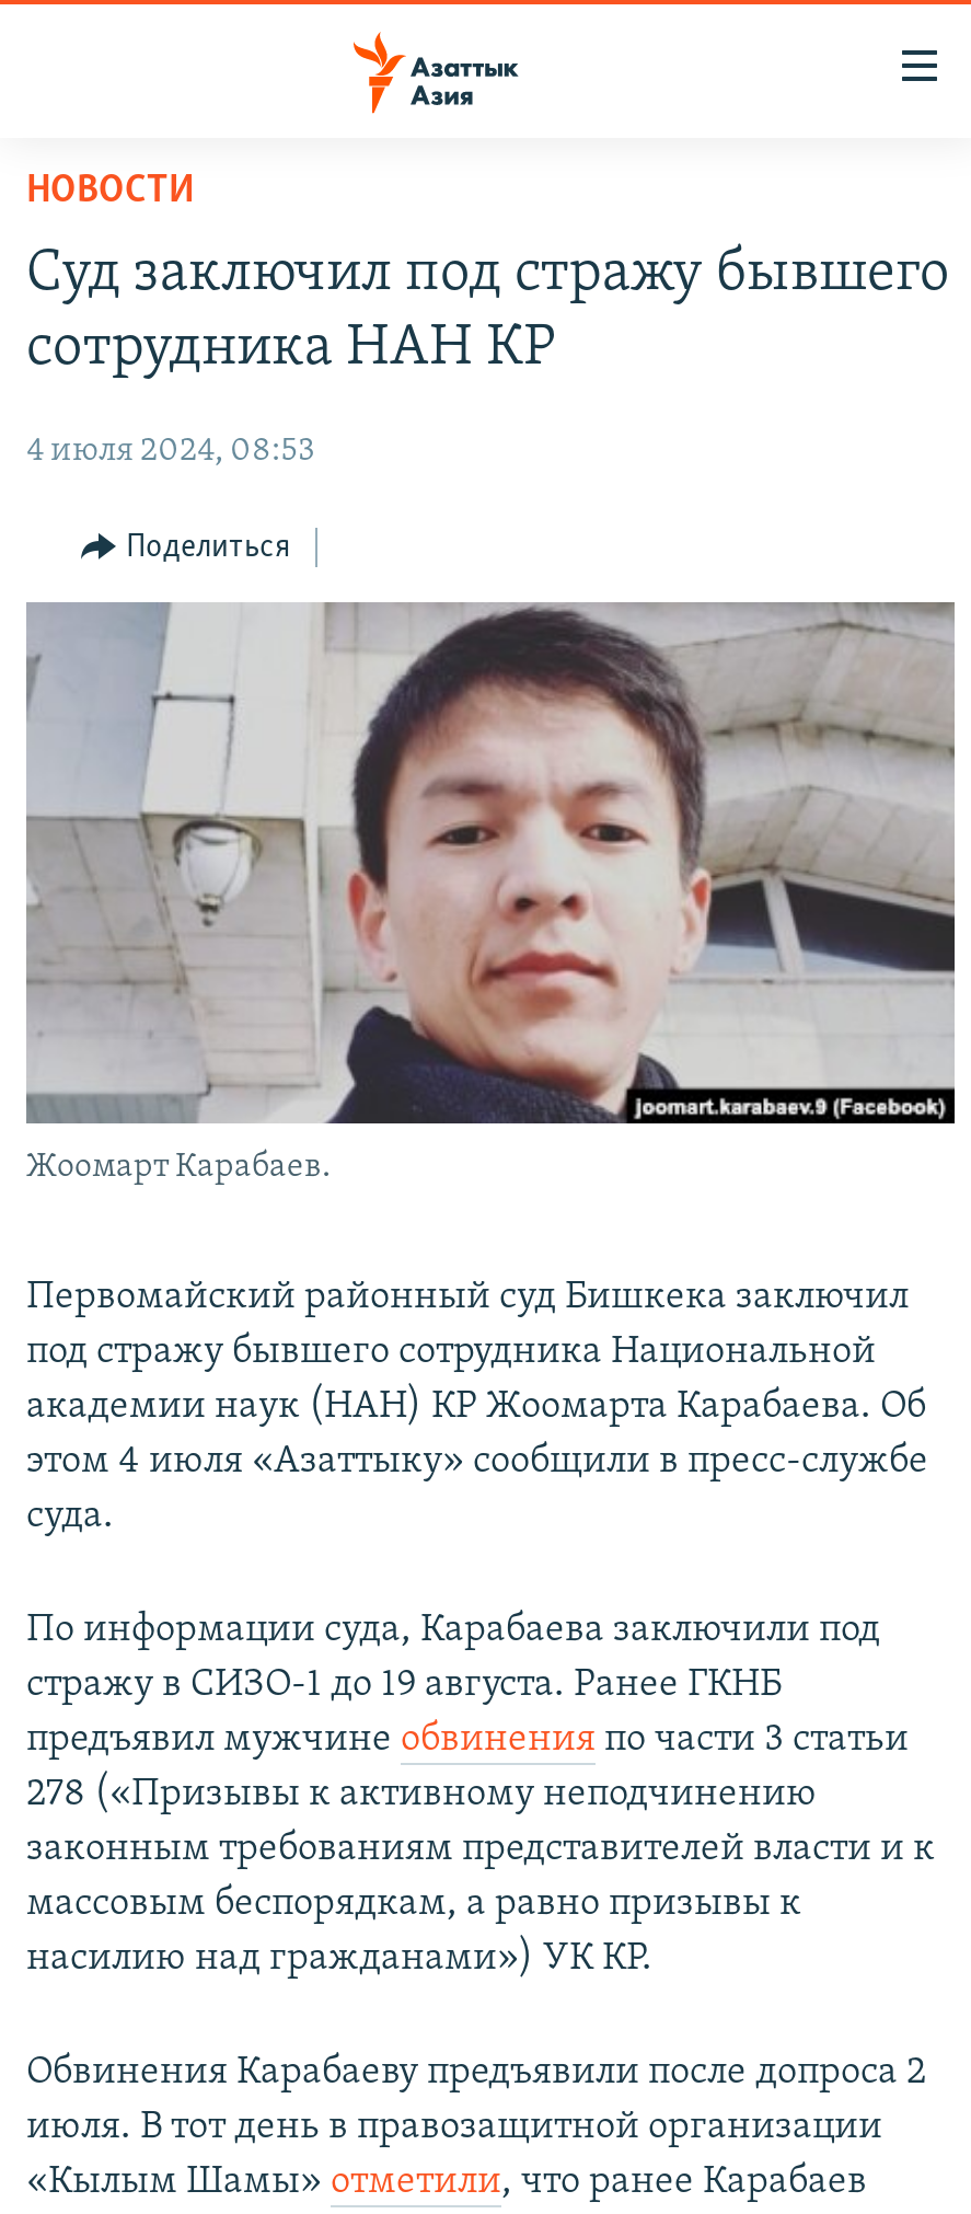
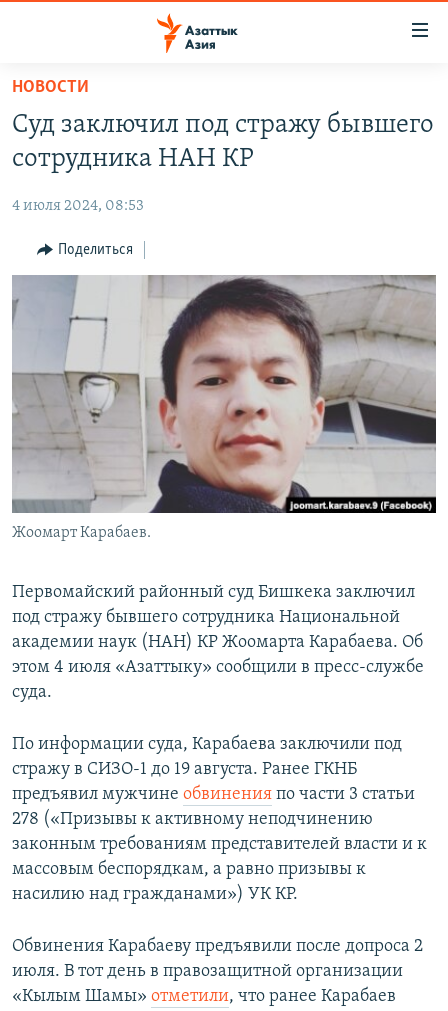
- [image]
+ [image]
